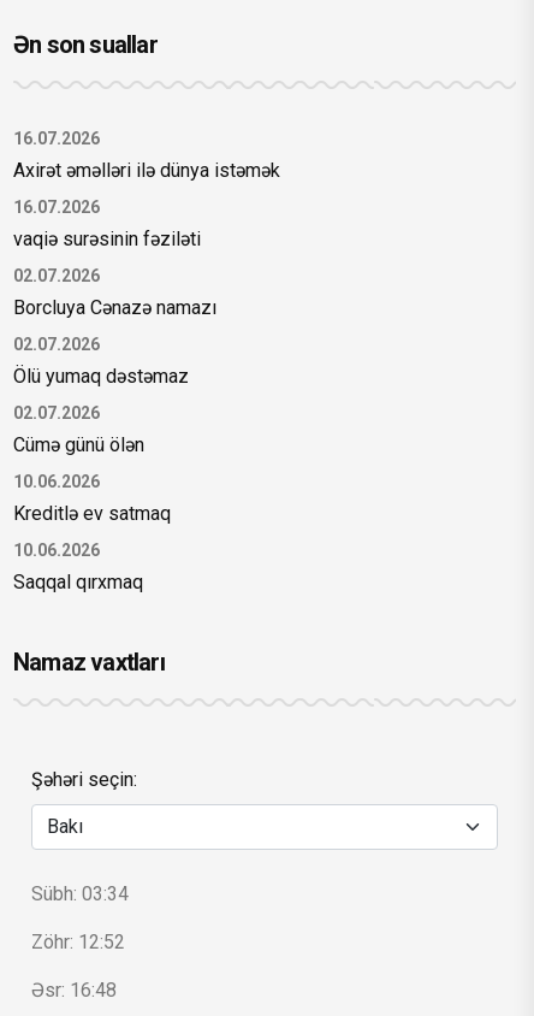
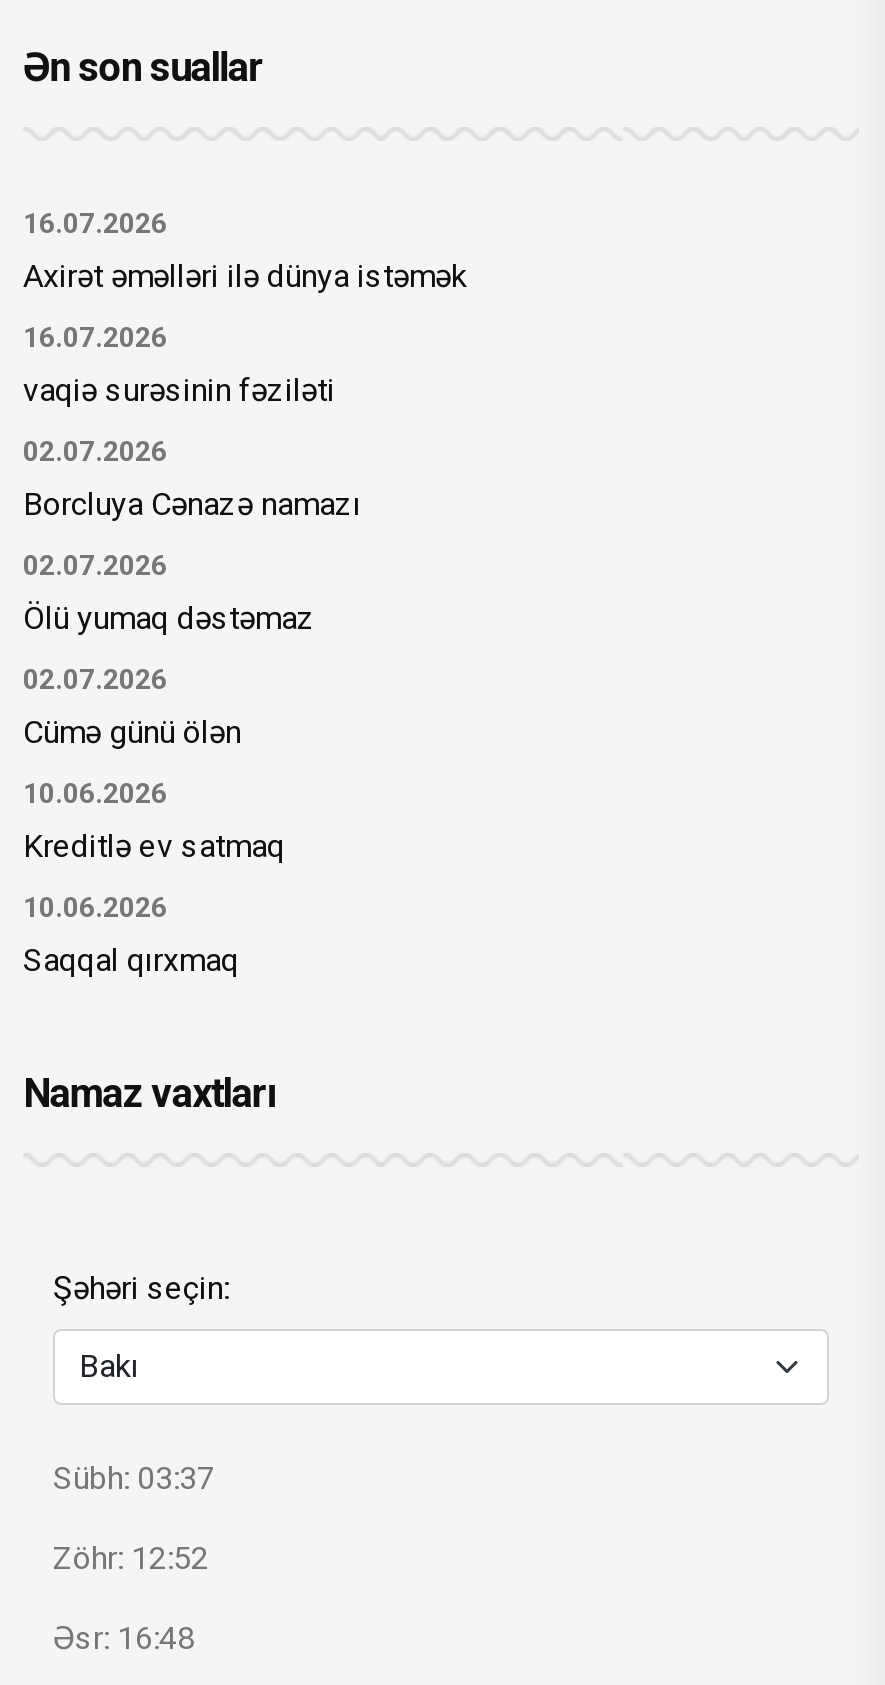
- Sübh: 03:34
+ Sübh: 03:37
